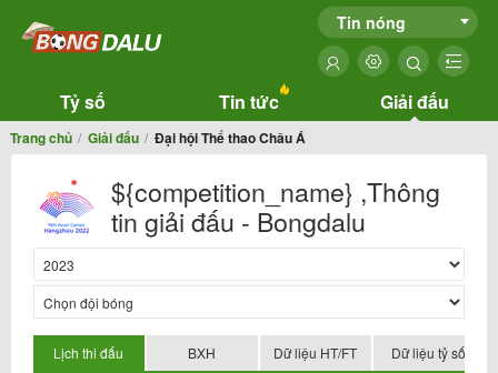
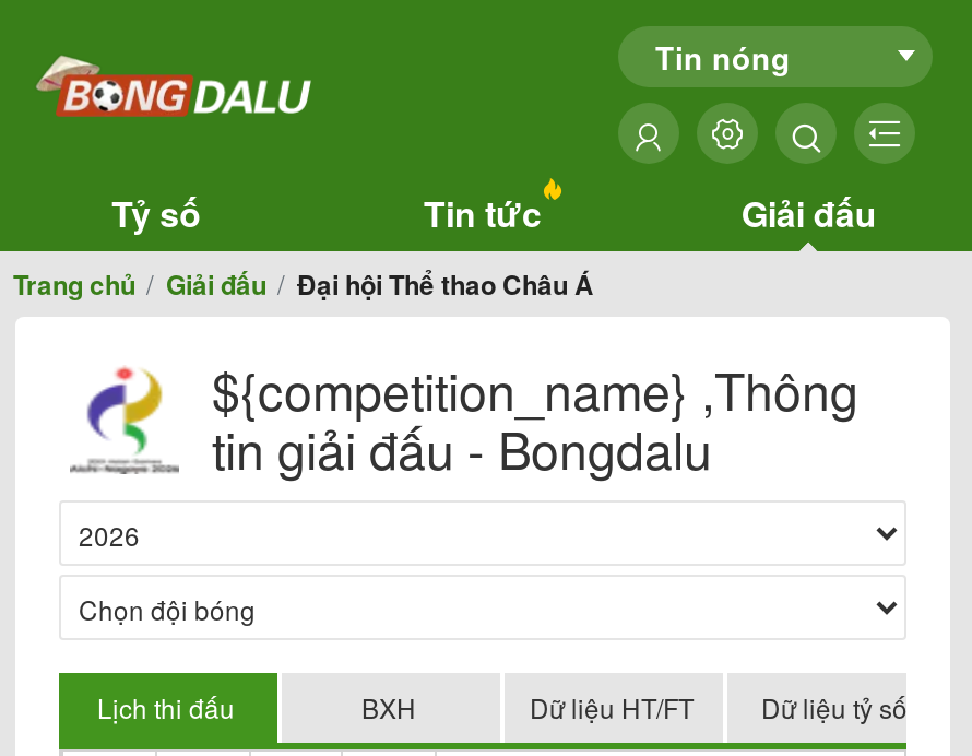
- [image]
+ [image]
